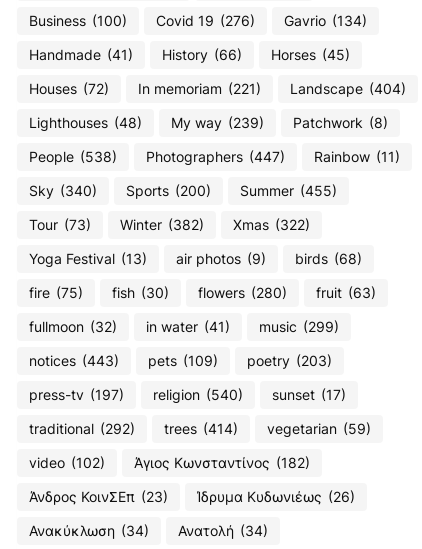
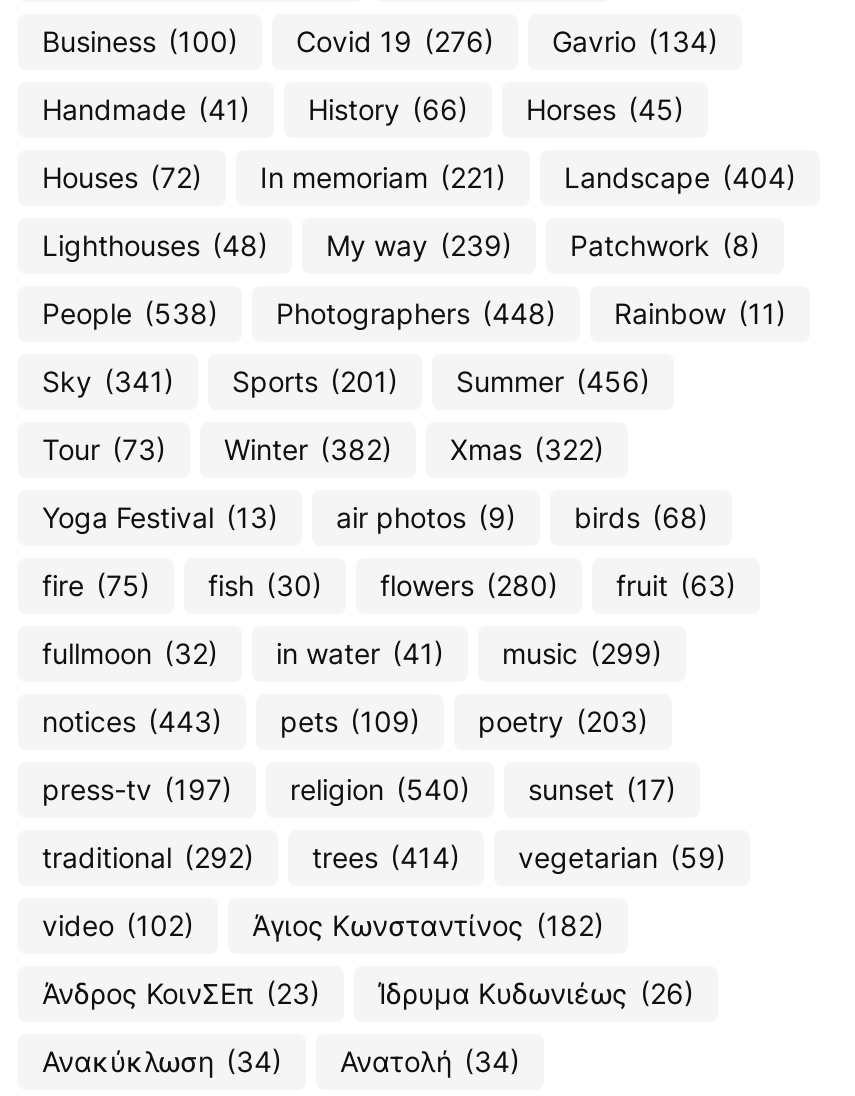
- Photographers (447)
+ Photographers (448)

- Sky (340)
+ Sky (341)

- Sports (200)
+ Sports (201)

- Summer (455)
+ Summer (456)
